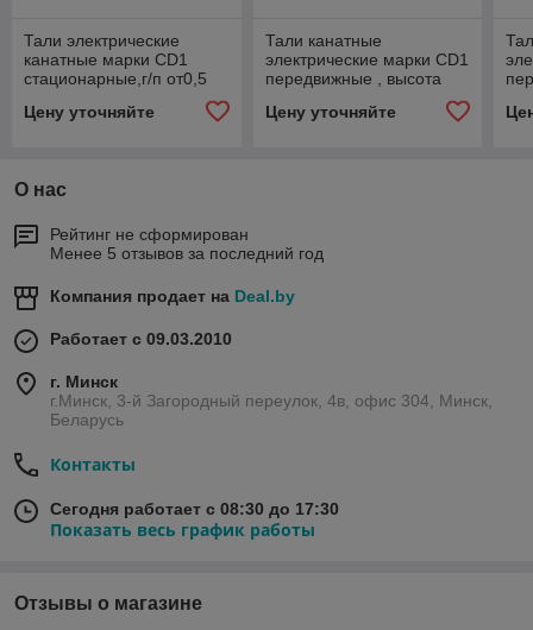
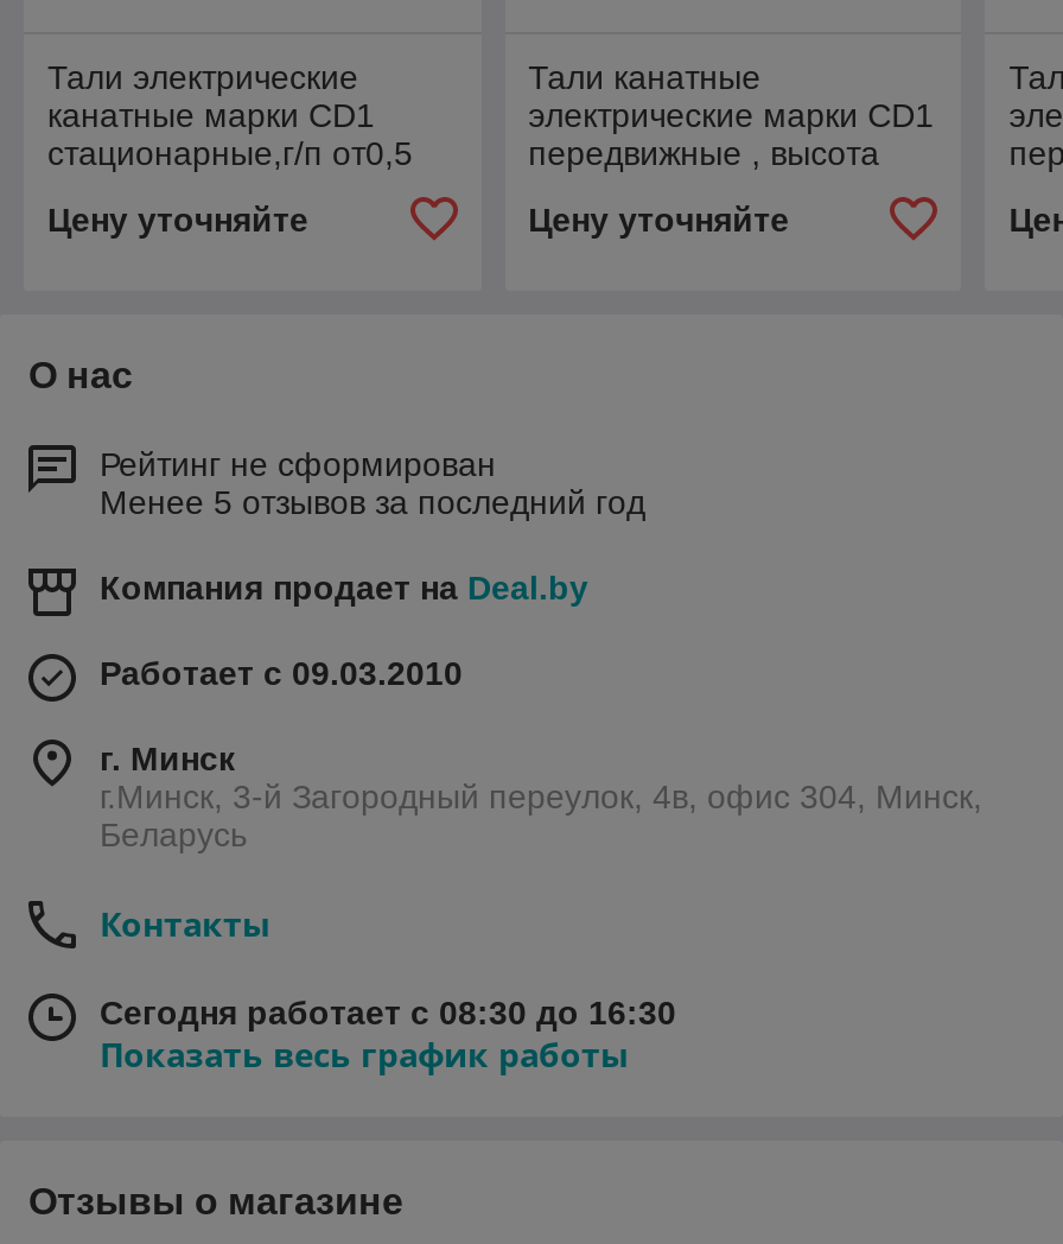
- Сегодня работает с 08:30 до 17:30
+ Сегодня работает с 08:30 до 16:30
